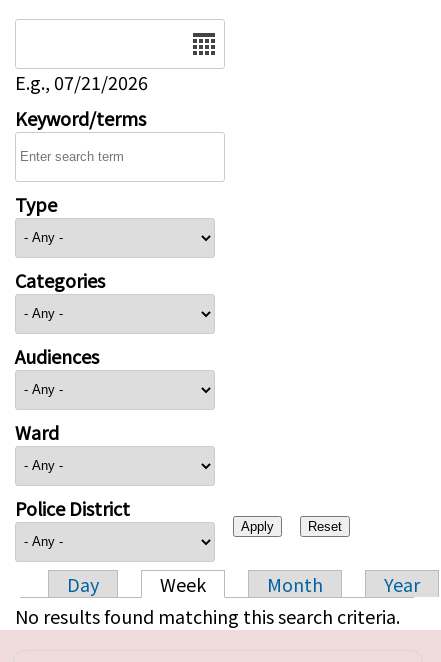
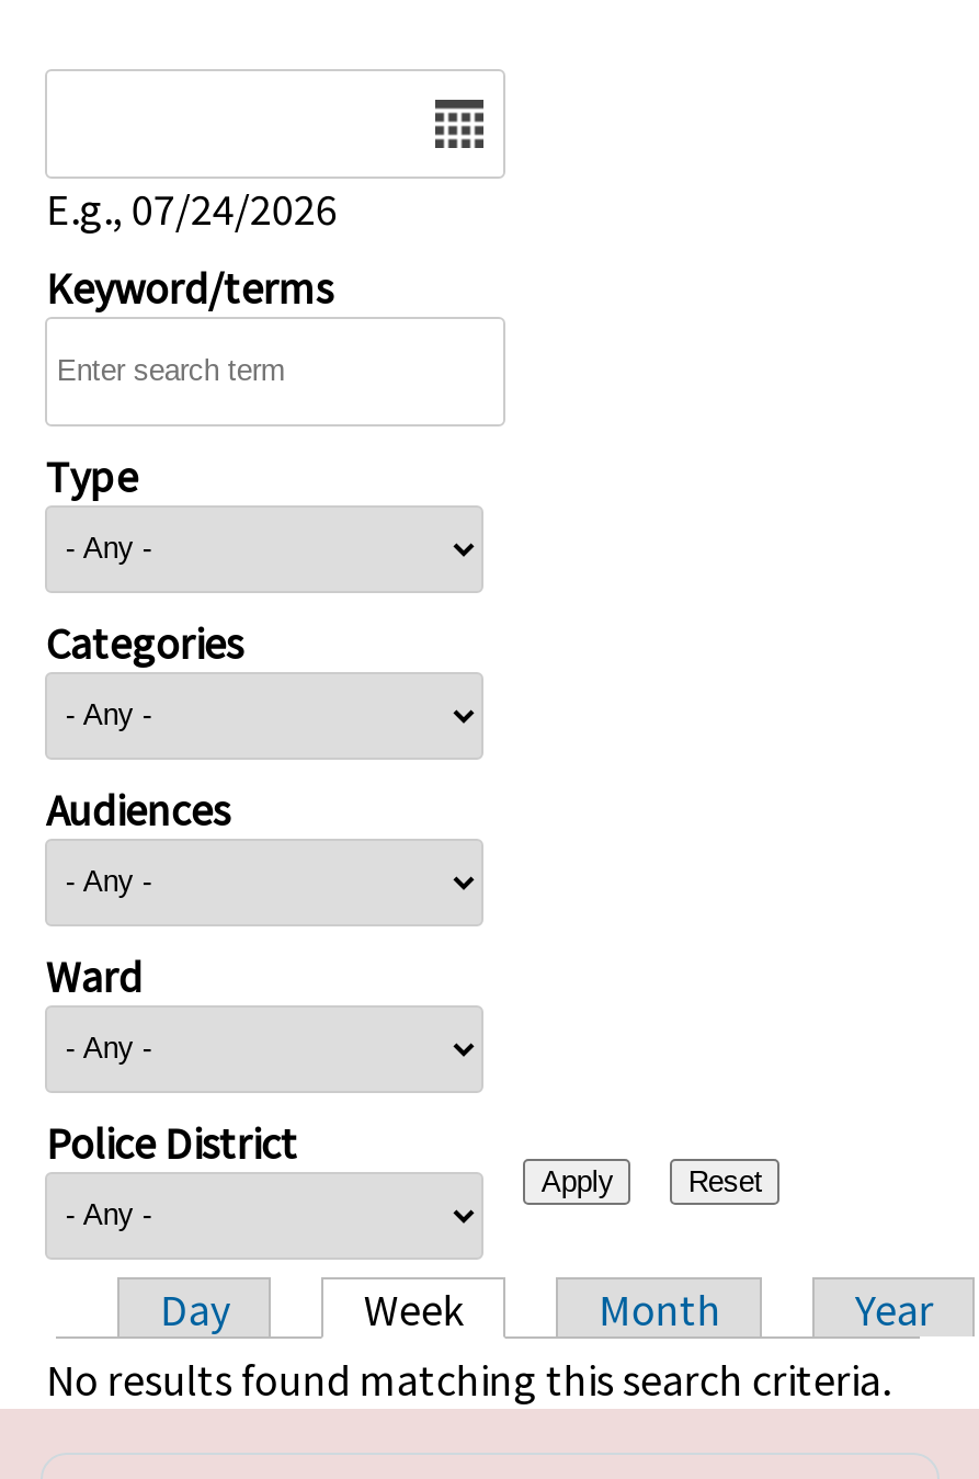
- E.g., 07/21/2026
+ E.g., 07/24/2026
